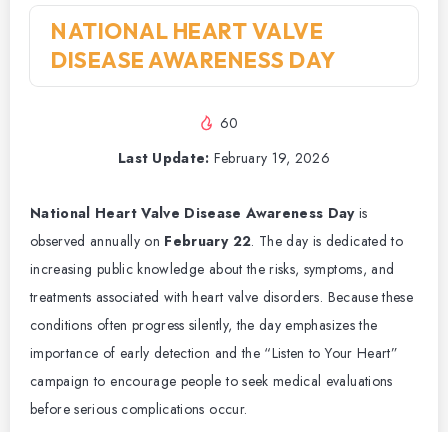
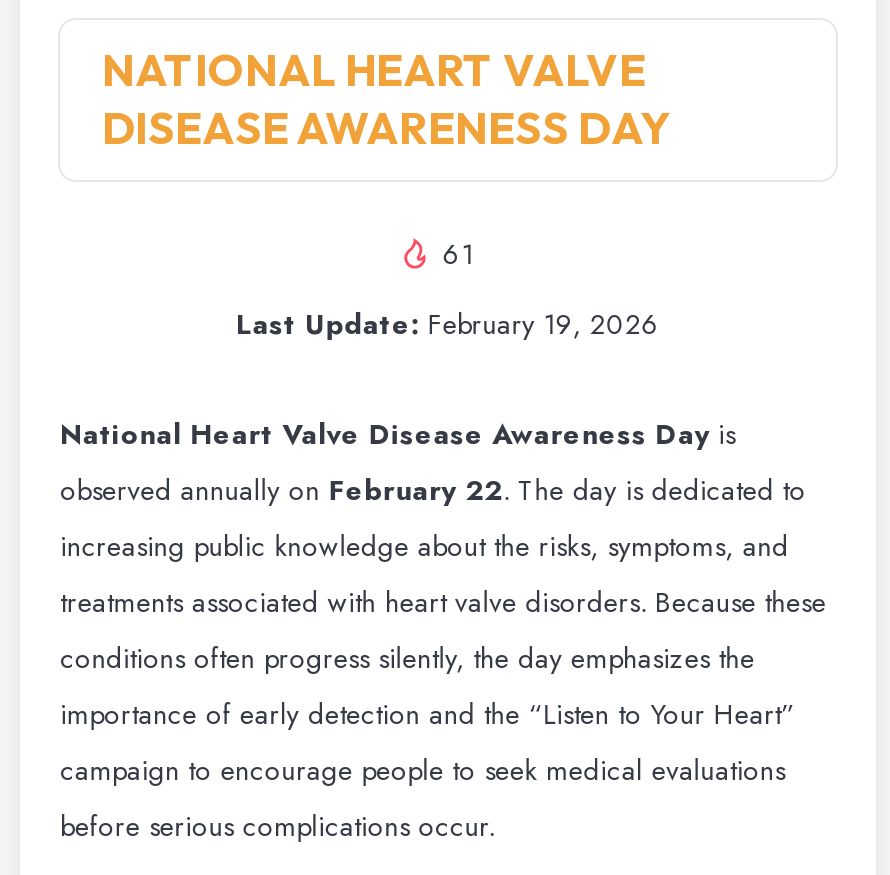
- 60
+ 61
